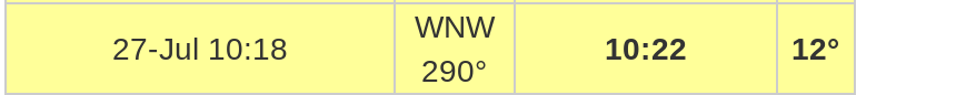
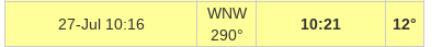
- 27-Jul 10:18
+ 27-Jul 10:16

- 10:22
+ 10:21
